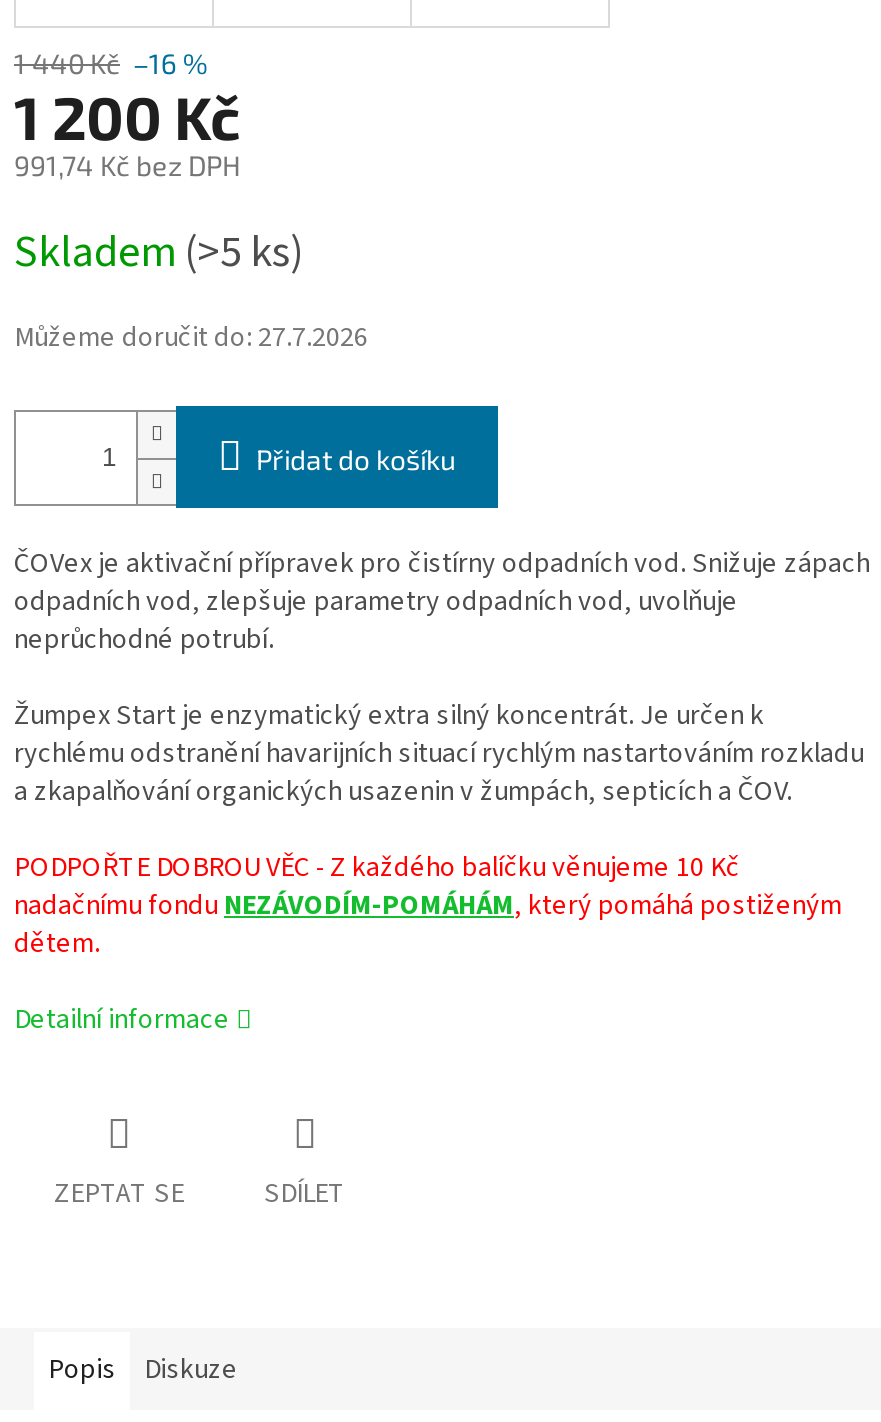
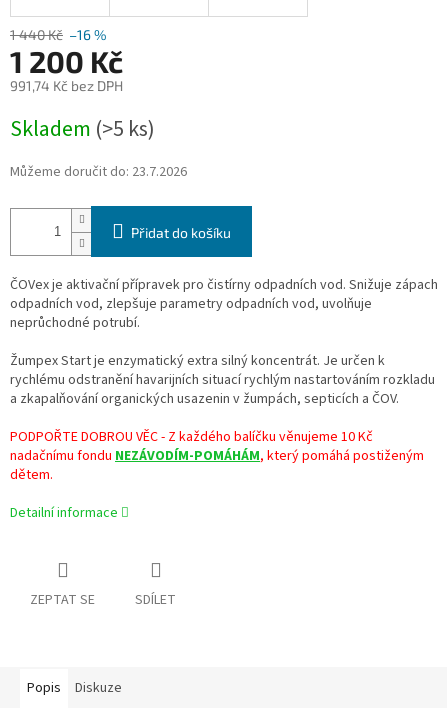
- Můžeme doručit do: 27.7.2026
+ Můžeme doručit do: 23.7.2026
